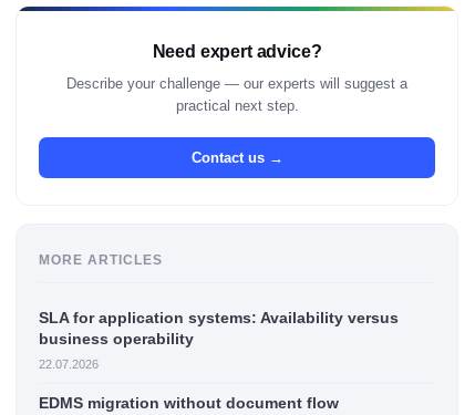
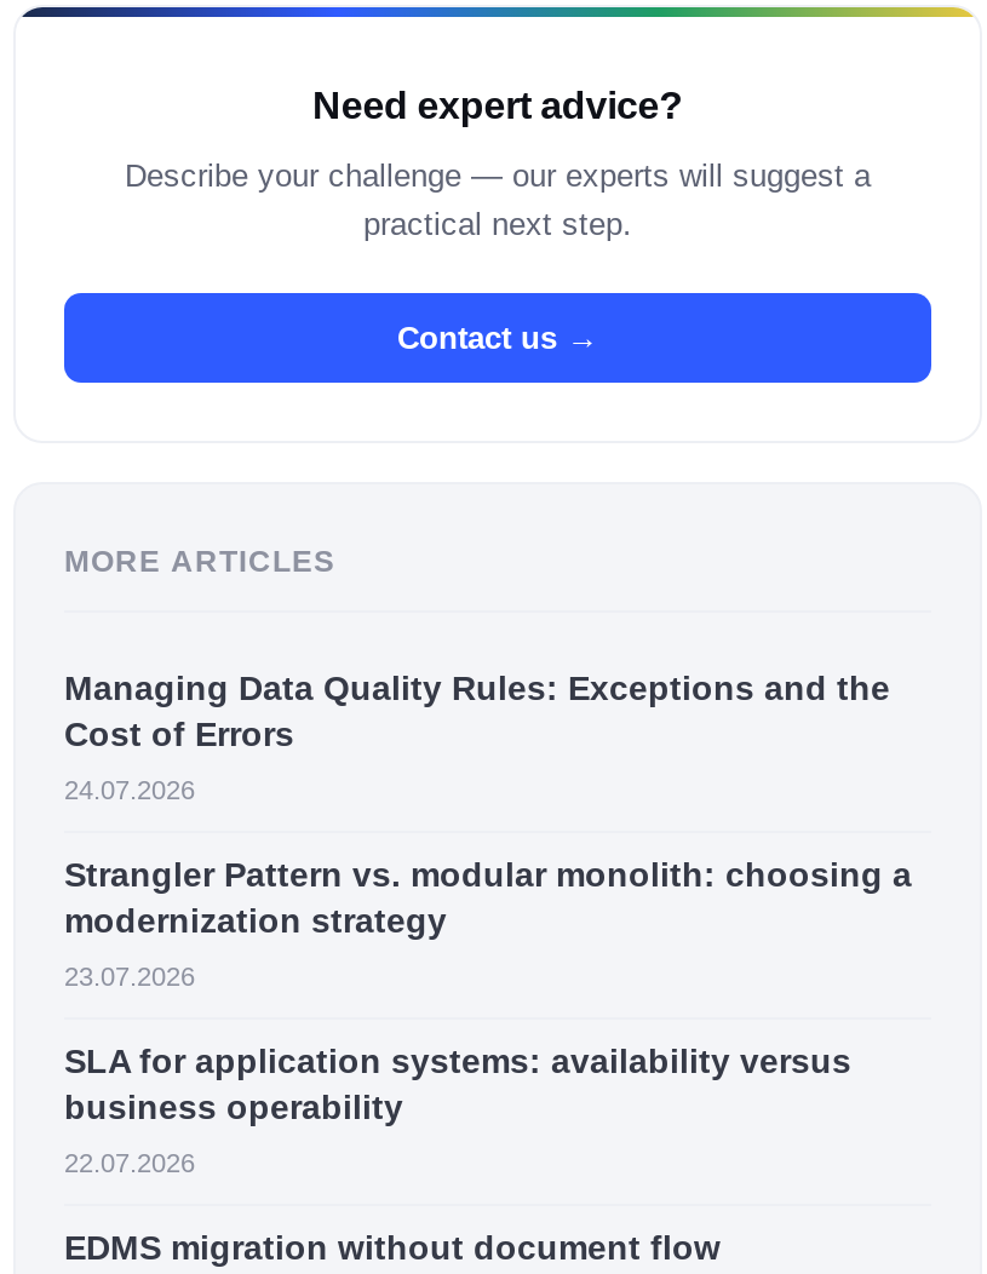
- SLA for application systems: Availability versus
+ Managing Data Quality Rules: Exceptions and the
+ Cost of Errors
+ 24.07.2026
+ Strangler Pattern vs. modular monolith: choosing a
+ modernization strategy
+ 23.07.2026
+ SLA for application systems: availability versus
